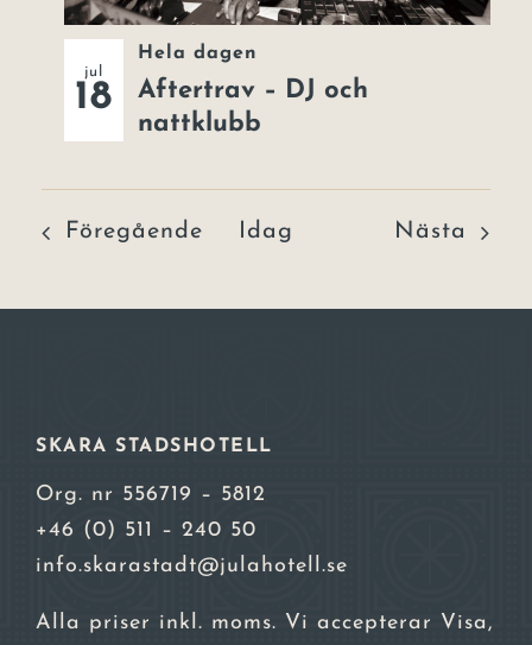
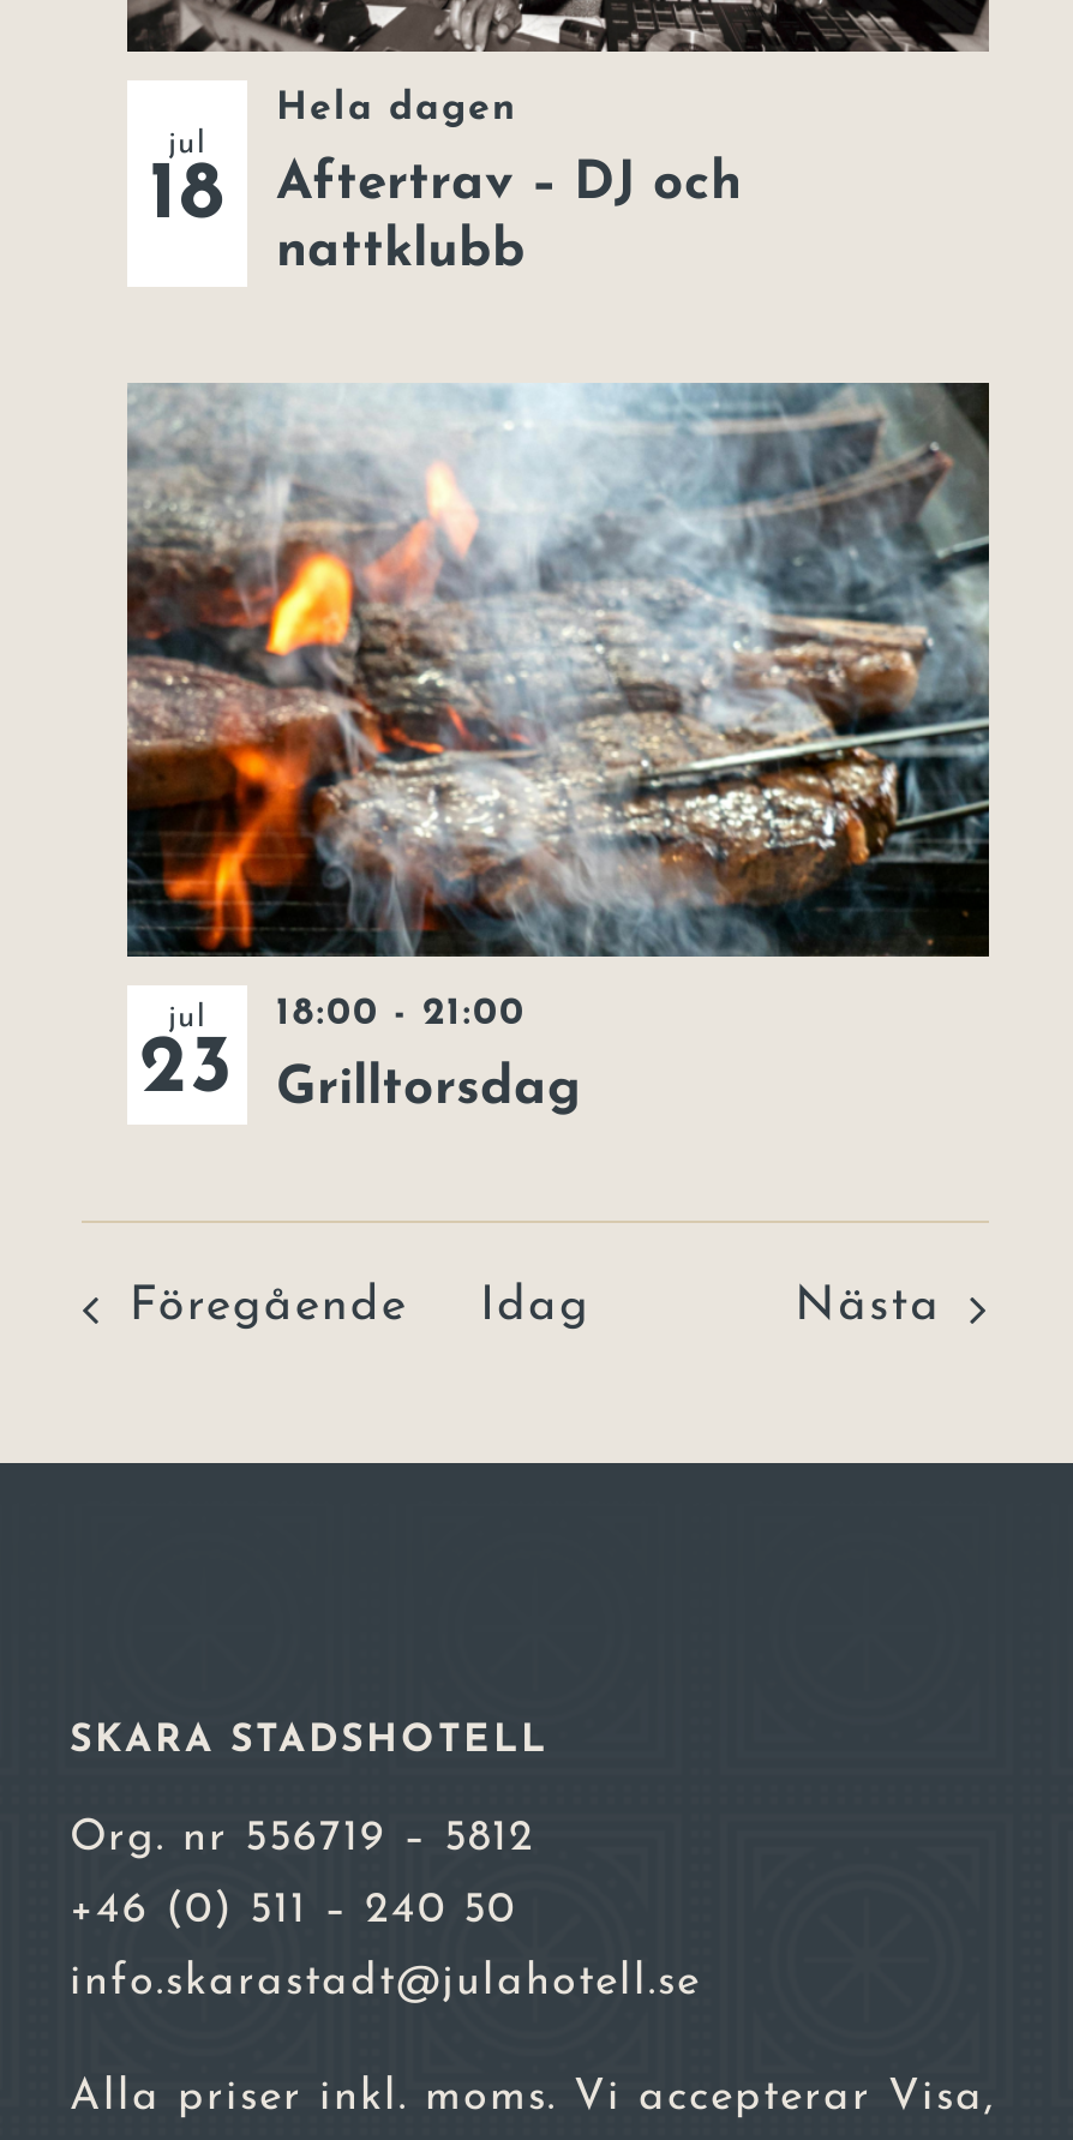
+ [image]
+ 18:00 - 21:00

+ jul
+ 23
+ Grilltorsdag
